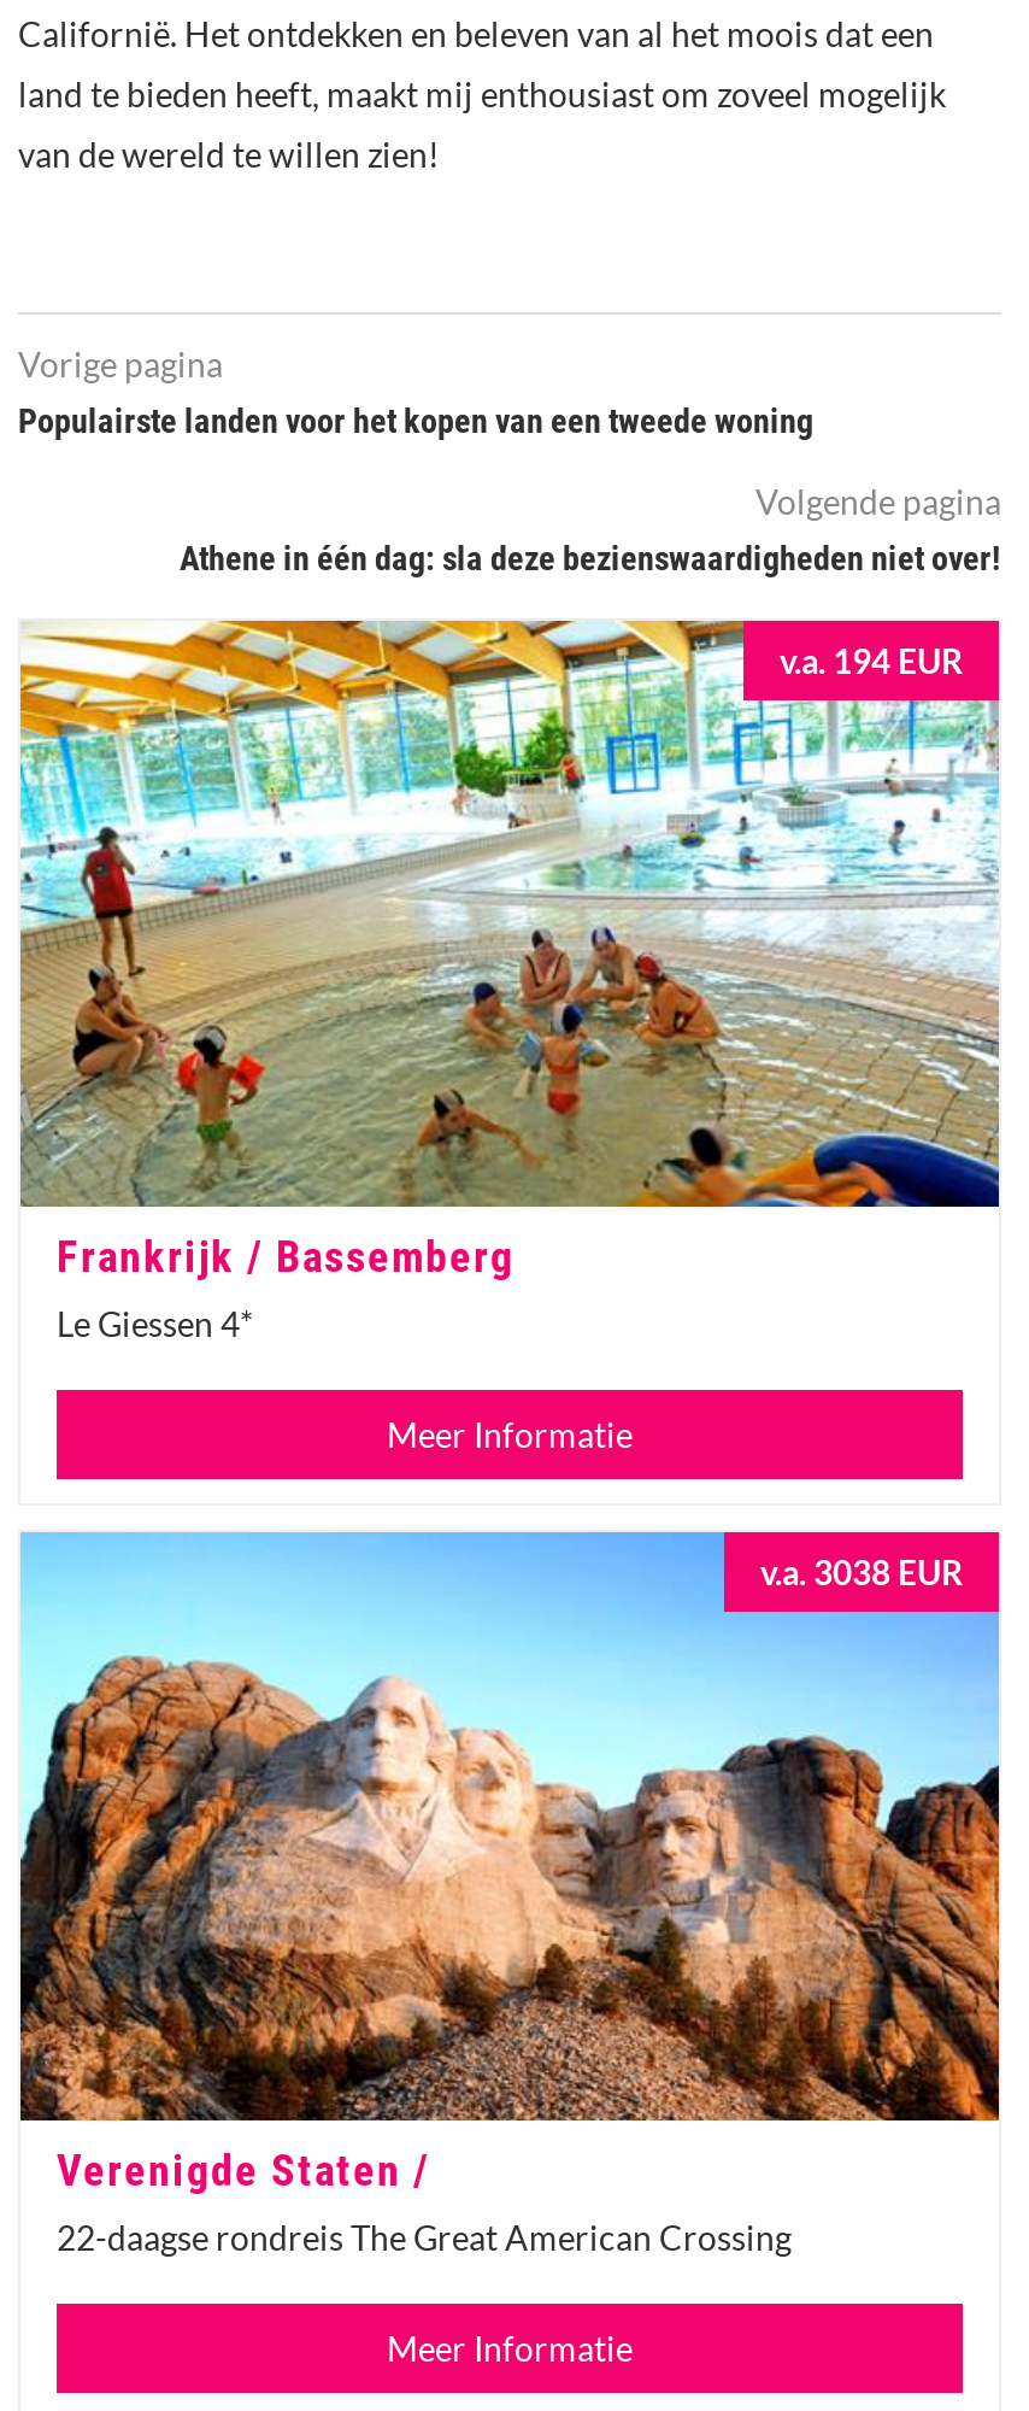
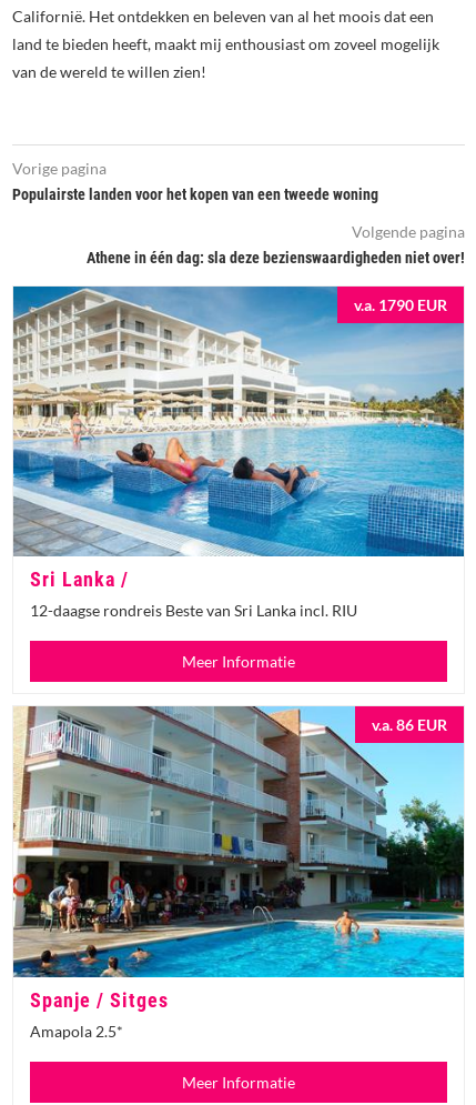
- [image]
- v.a. 194 EUR
+ [image]
+ v.a. 1790 EUR

- Frankrijk / Bassemberg
- Le Giessen 4*
+ Sri Lanka /
+ 12-daagse rondreis Beste van Sri Lanka incl. RIU

- [image]
- v.a. 3038 EUR
+ [image]
+ v.a. 86 EUR

- Verenigde Staten /
- 22-daagse rondreis The Great American Crossing
+ Spanje / Sitges
+ Amapola 2.5*
